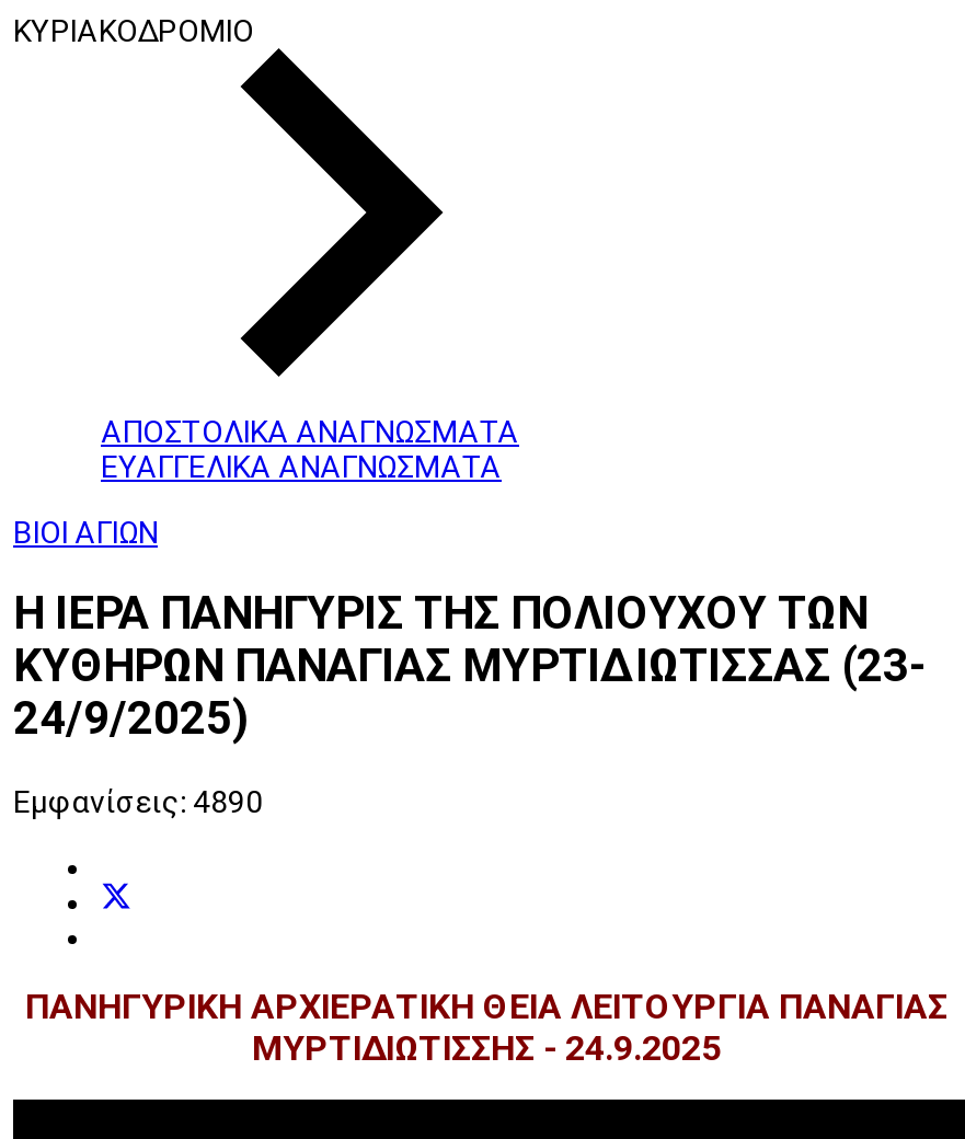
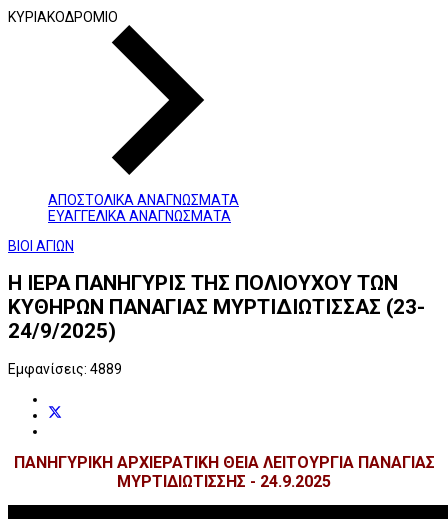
- Εμφανίσεις: 4890
+ Εμφανίσεις: 4889
